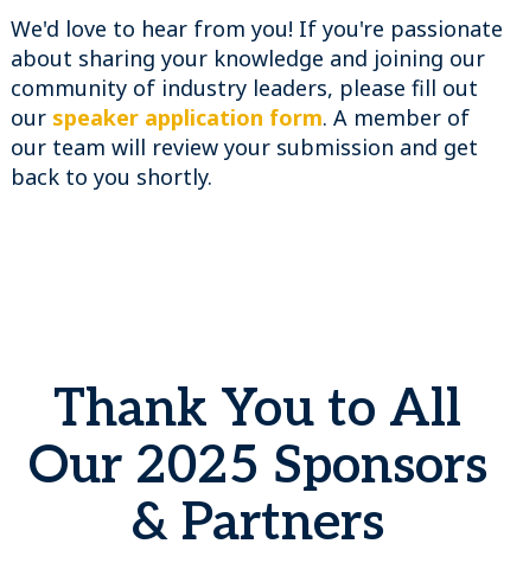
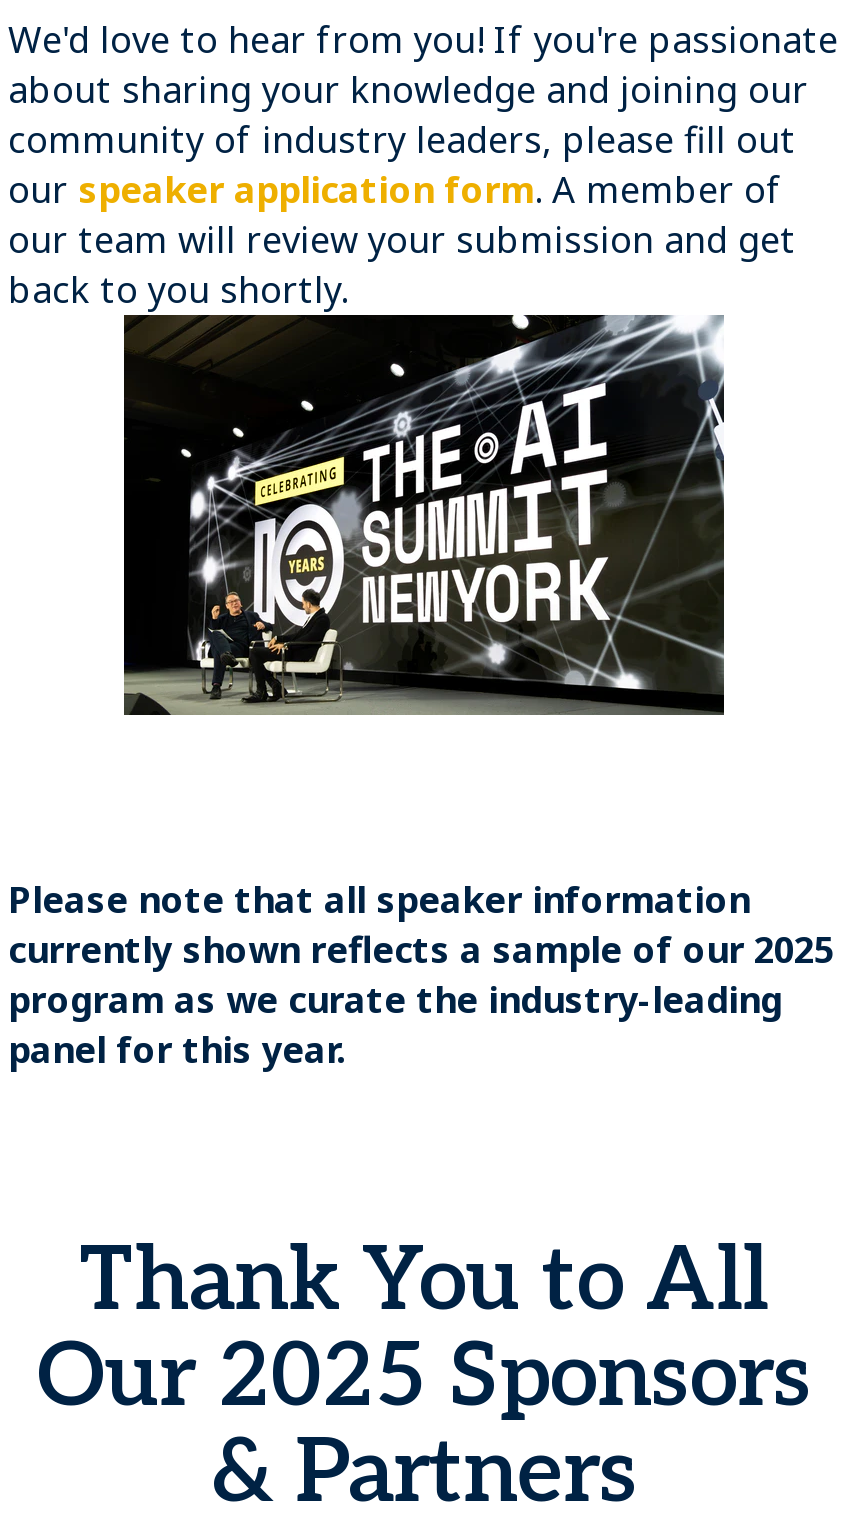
+ Please note that all speaker information
+ currently shown reflects a sample of our 2025
+ program as we curate the industry-leading
+ panel for this year.

+ [image]
